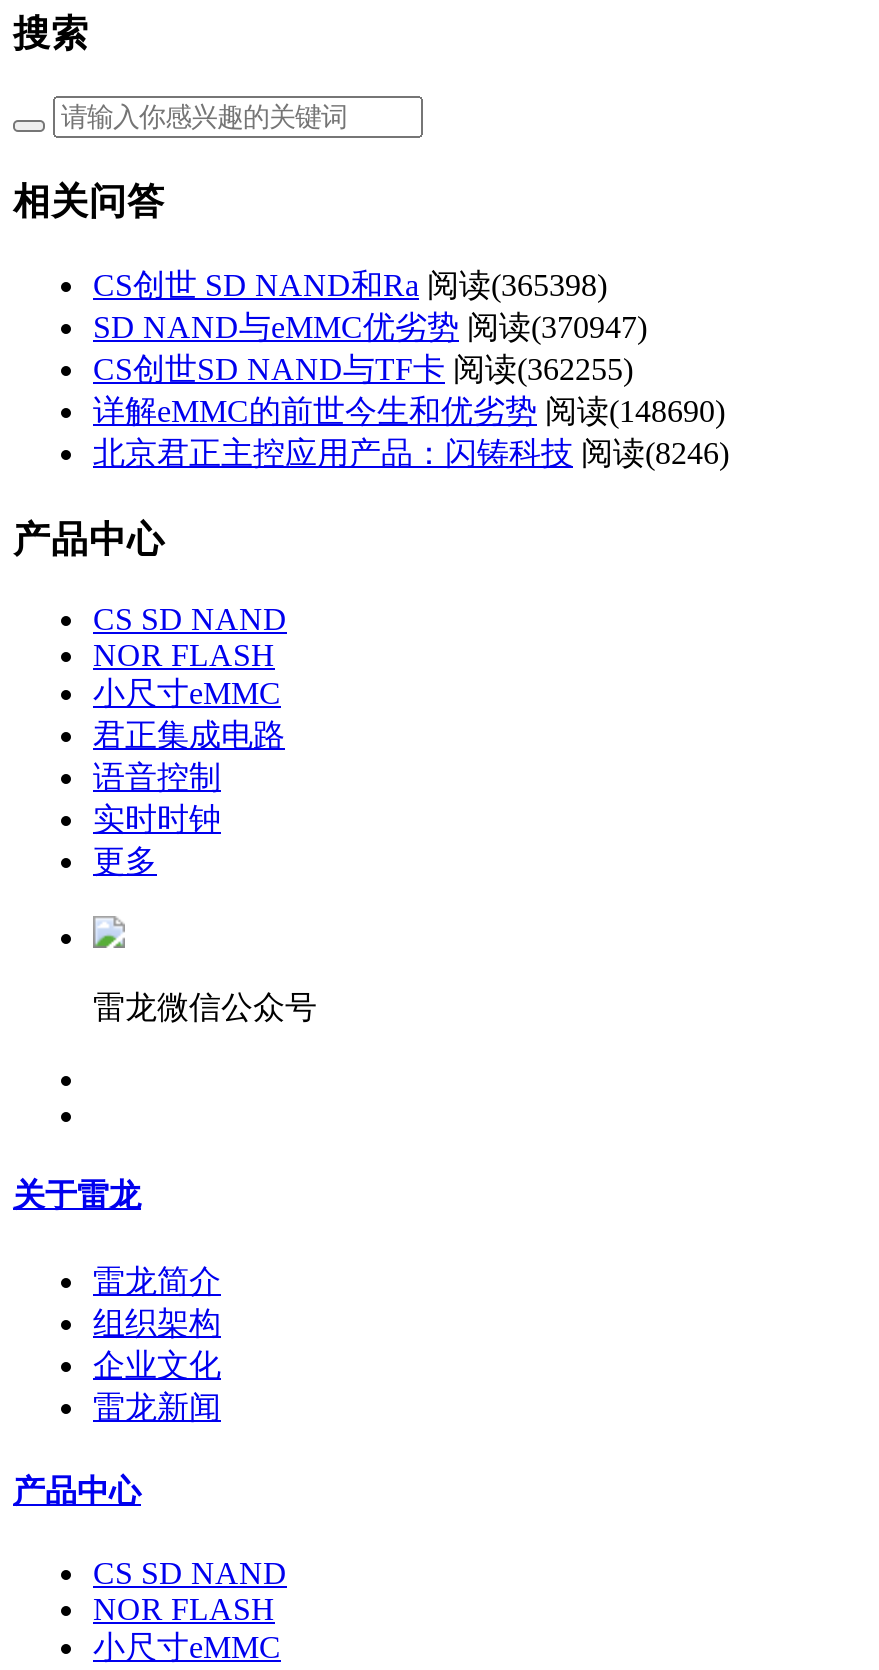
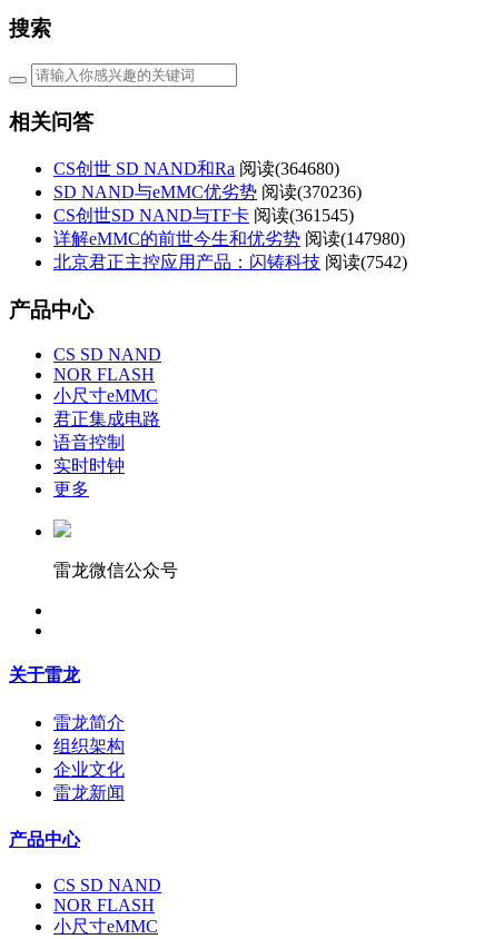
- CS创世 SD NAND和Ra 阅读(365398)
+ CS创世 SD NAND和Ra 阅读(364680)

- SD NAND与eMMC优劣势 阅读(370947)
+ SD NAND与eMMC优劣势 阅读(370236)

- CS创世SD NAND与TF卡 阅读(362255)
+ CS创世SD NAND与TF卡 阅读(361545)

- 详解eMMC的前世今生和优劣势 阅读(148690)
+ 详解eMMC的前世今生和优劣势 阅读(147980)

- 北京君正主控应用产品：闪铸科技 阅读(8246)
+ 北京君正主控应用产品：闪铸科技 阅读(7542)
